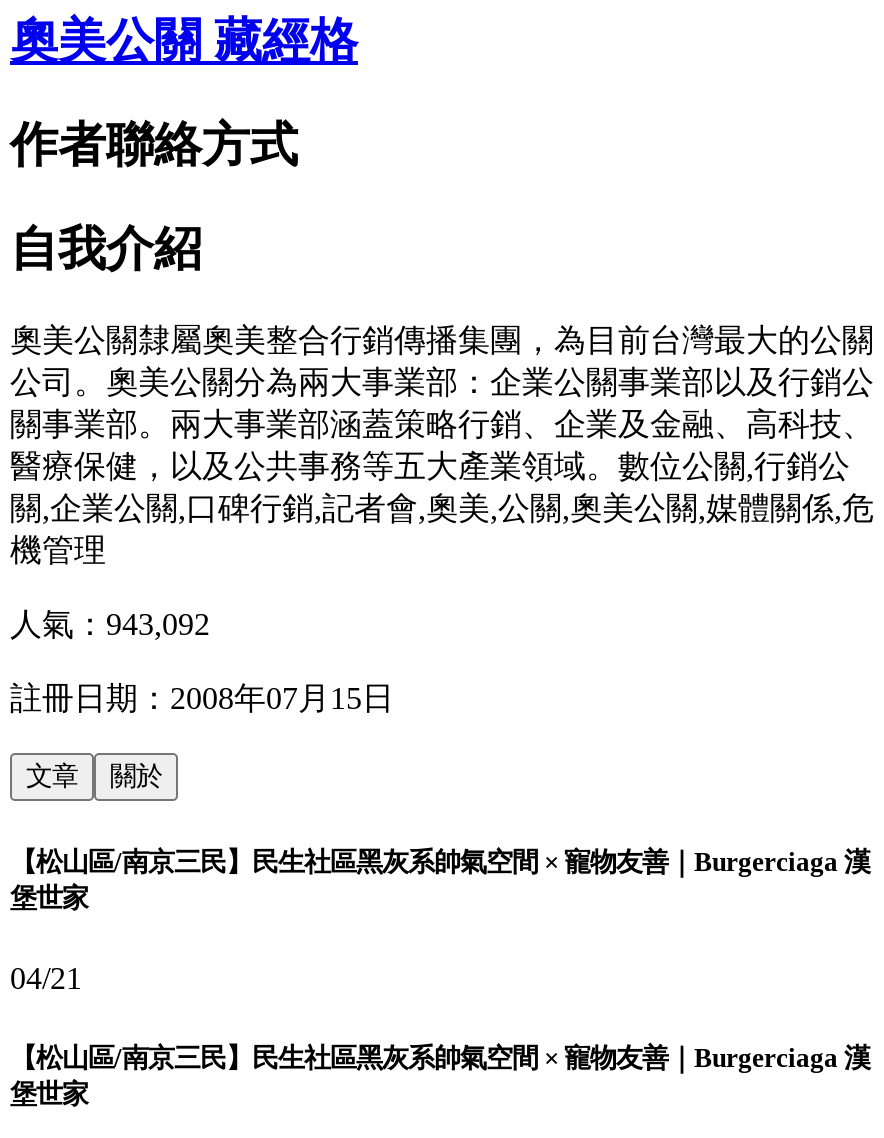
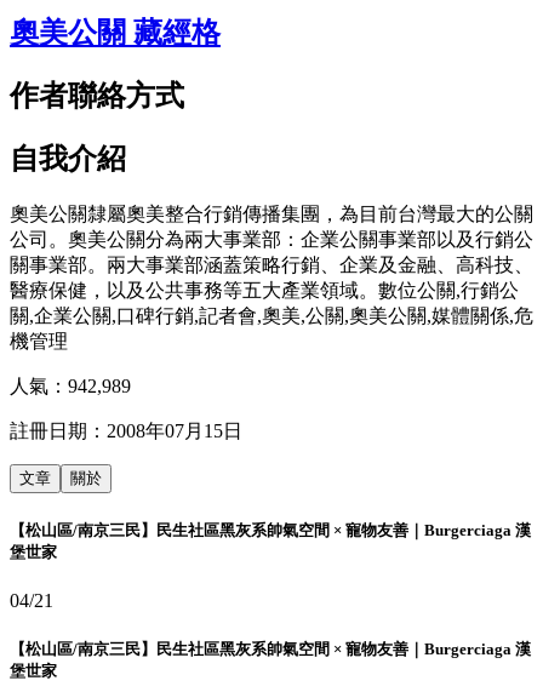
- 人氣：943,092
+ 人氣：942,989
